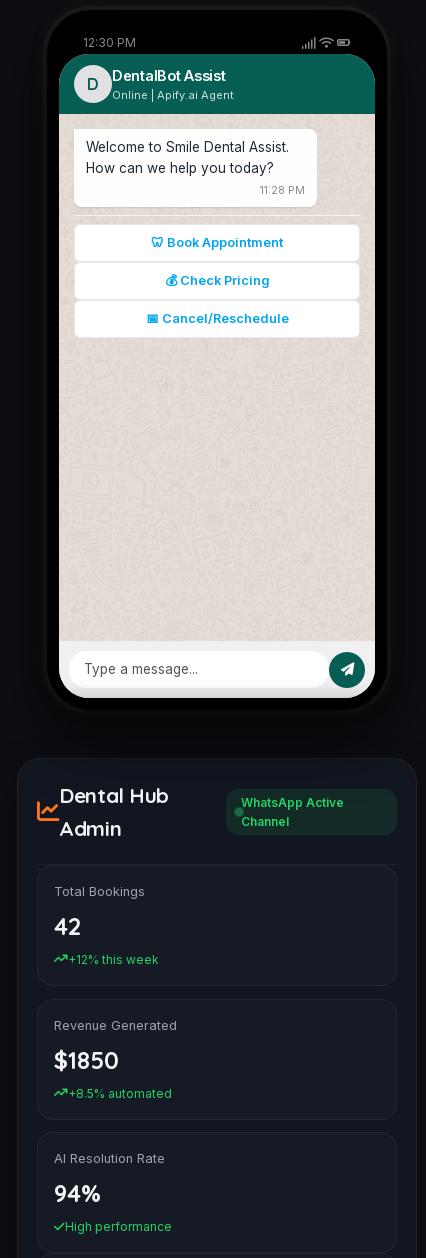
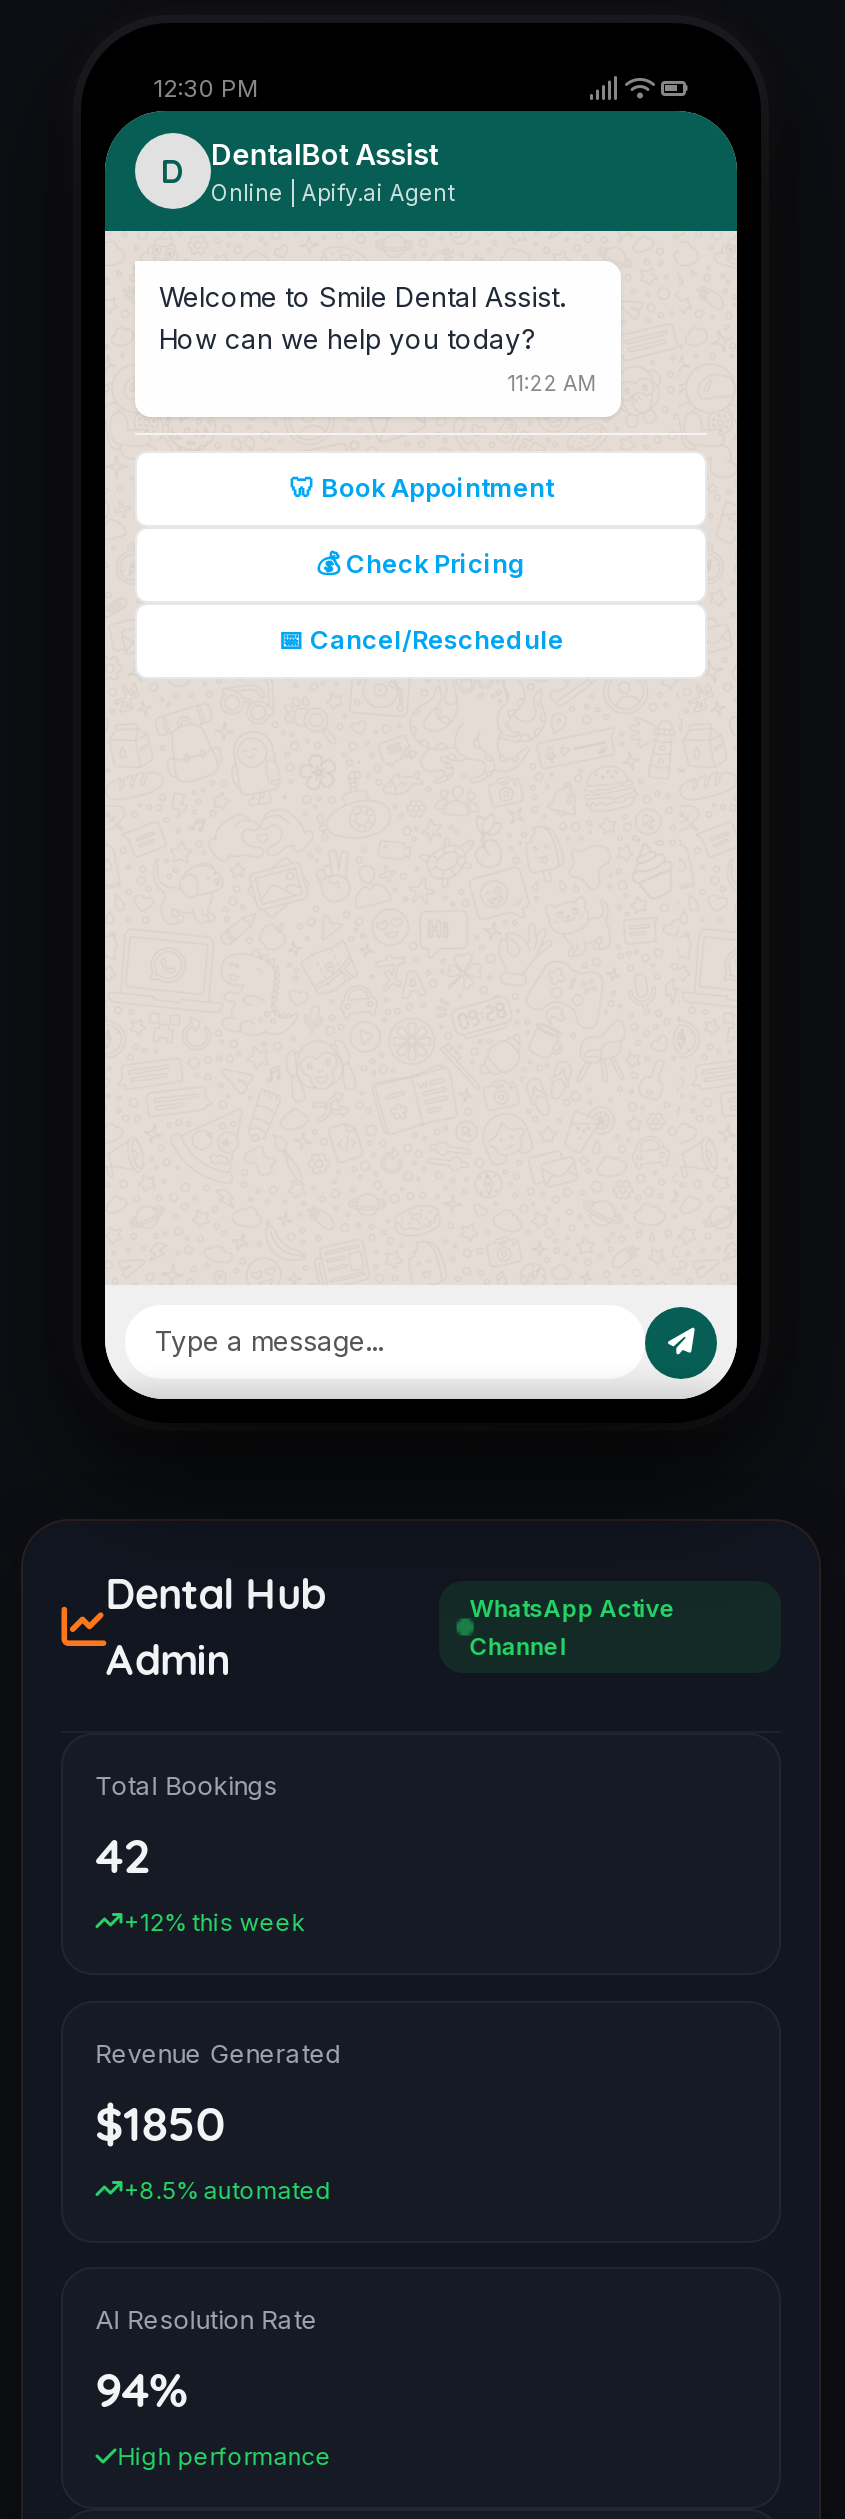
- 11:28 PM
+ 11:22 AM
